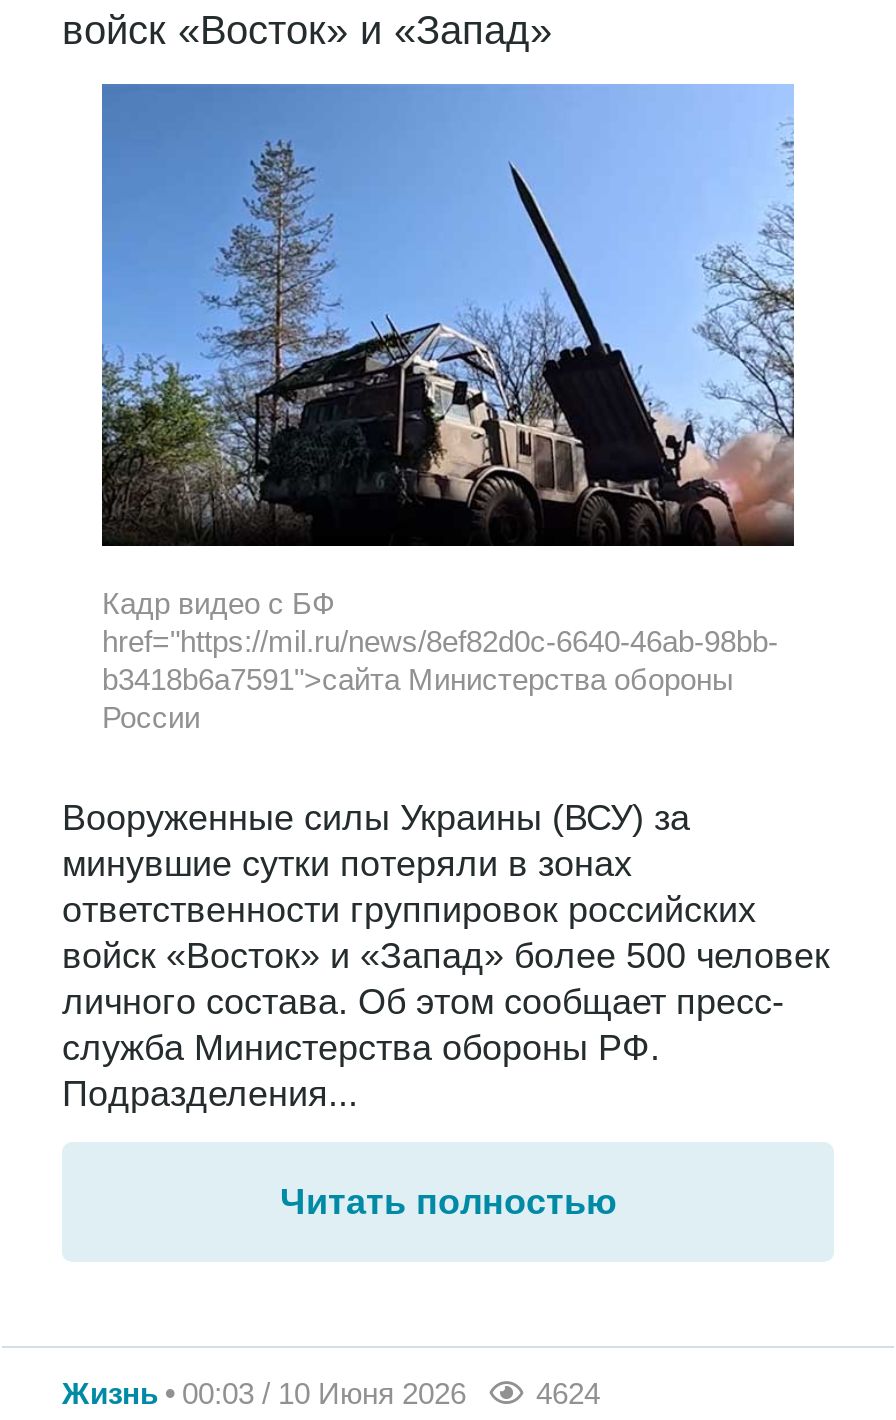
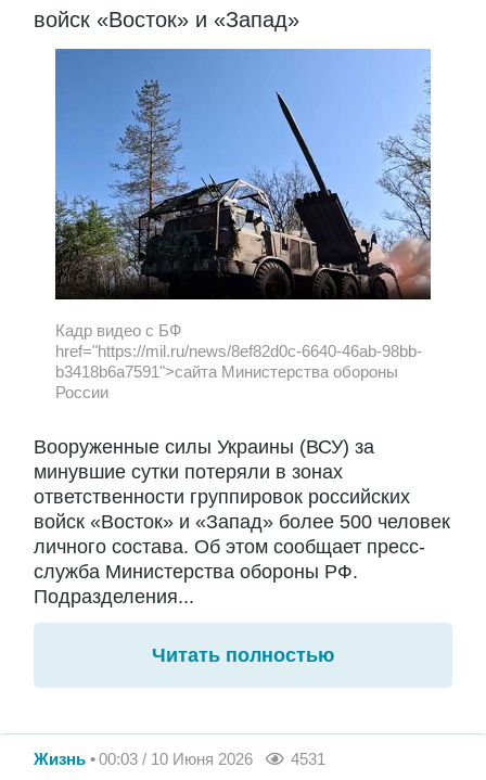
- 4624
+ 4531
